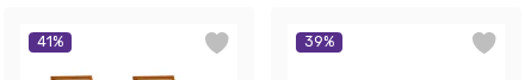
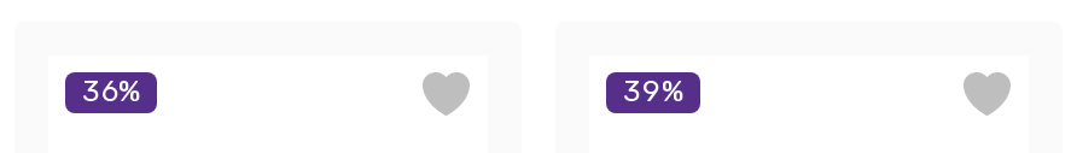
- 41%
+ 36%
